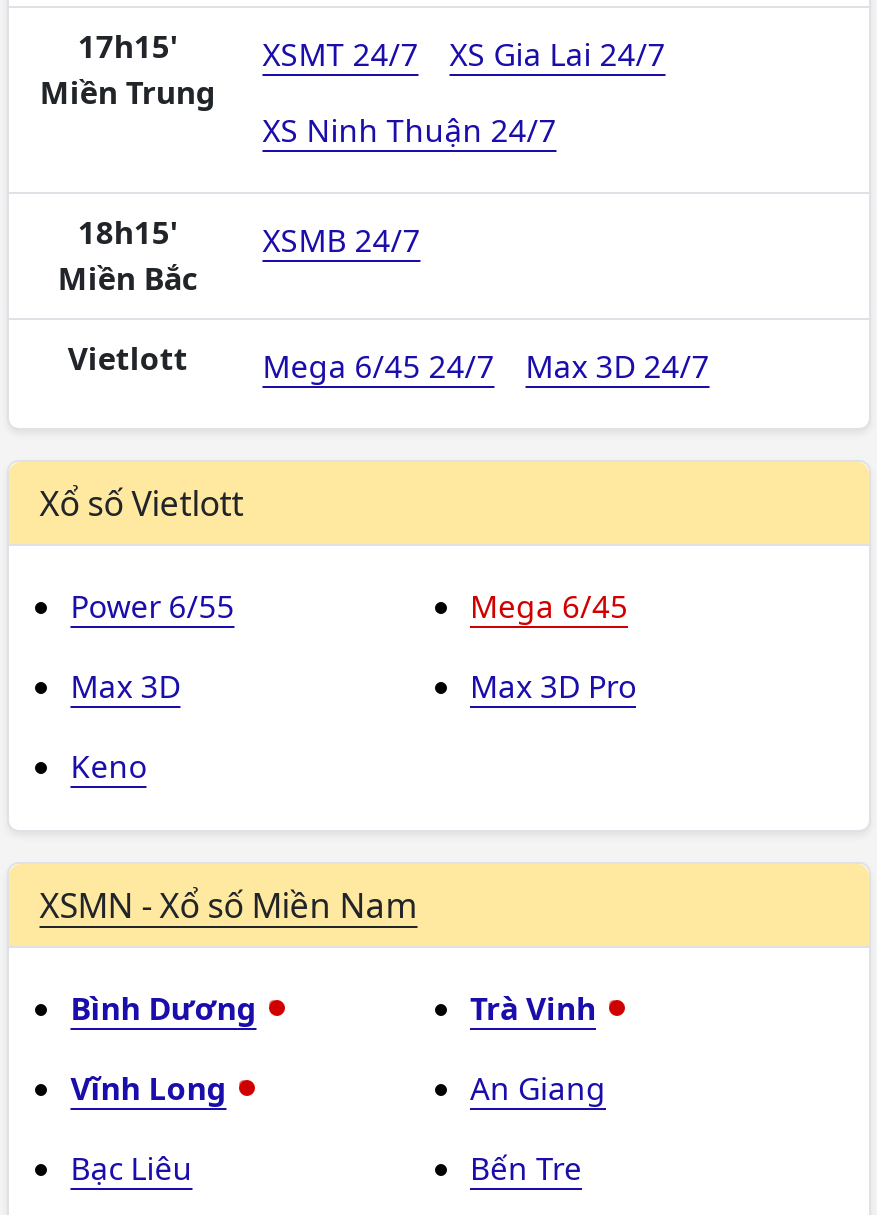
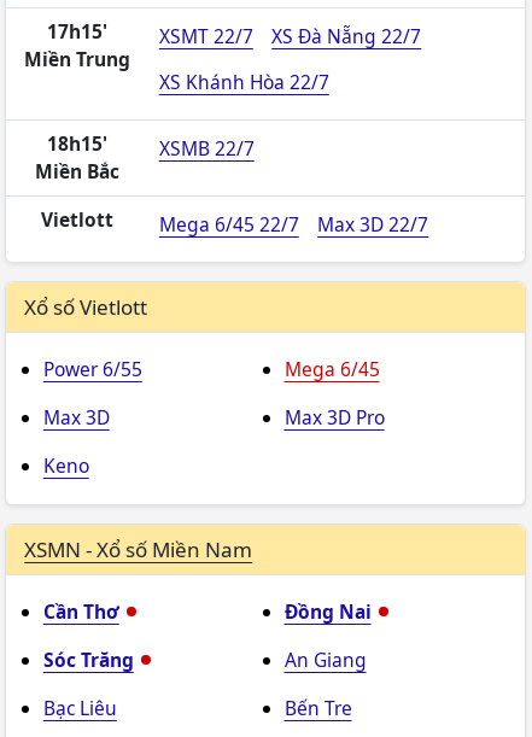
- XSMT 24/7
+ XSMT 22/7

- XS Gia Lai 24/7
+ XS Đà Nẵng 22/7

- XS Ninh Thuận 24/7
+ XS Khánh Hòa 22/7

- 18h15' XSMB 24/7
+ 18h15' XSMB 22/7

- Mega 6/45 24/7
+ Mega 6/45 22/7

- Max 3D 24/7
+ Max 3D 22/7

- Bình Dương
- Trà Vinh
+ Cần Thơ
+ Đồng Nai

- Vĩnh Long
+ Sóc Trăng
